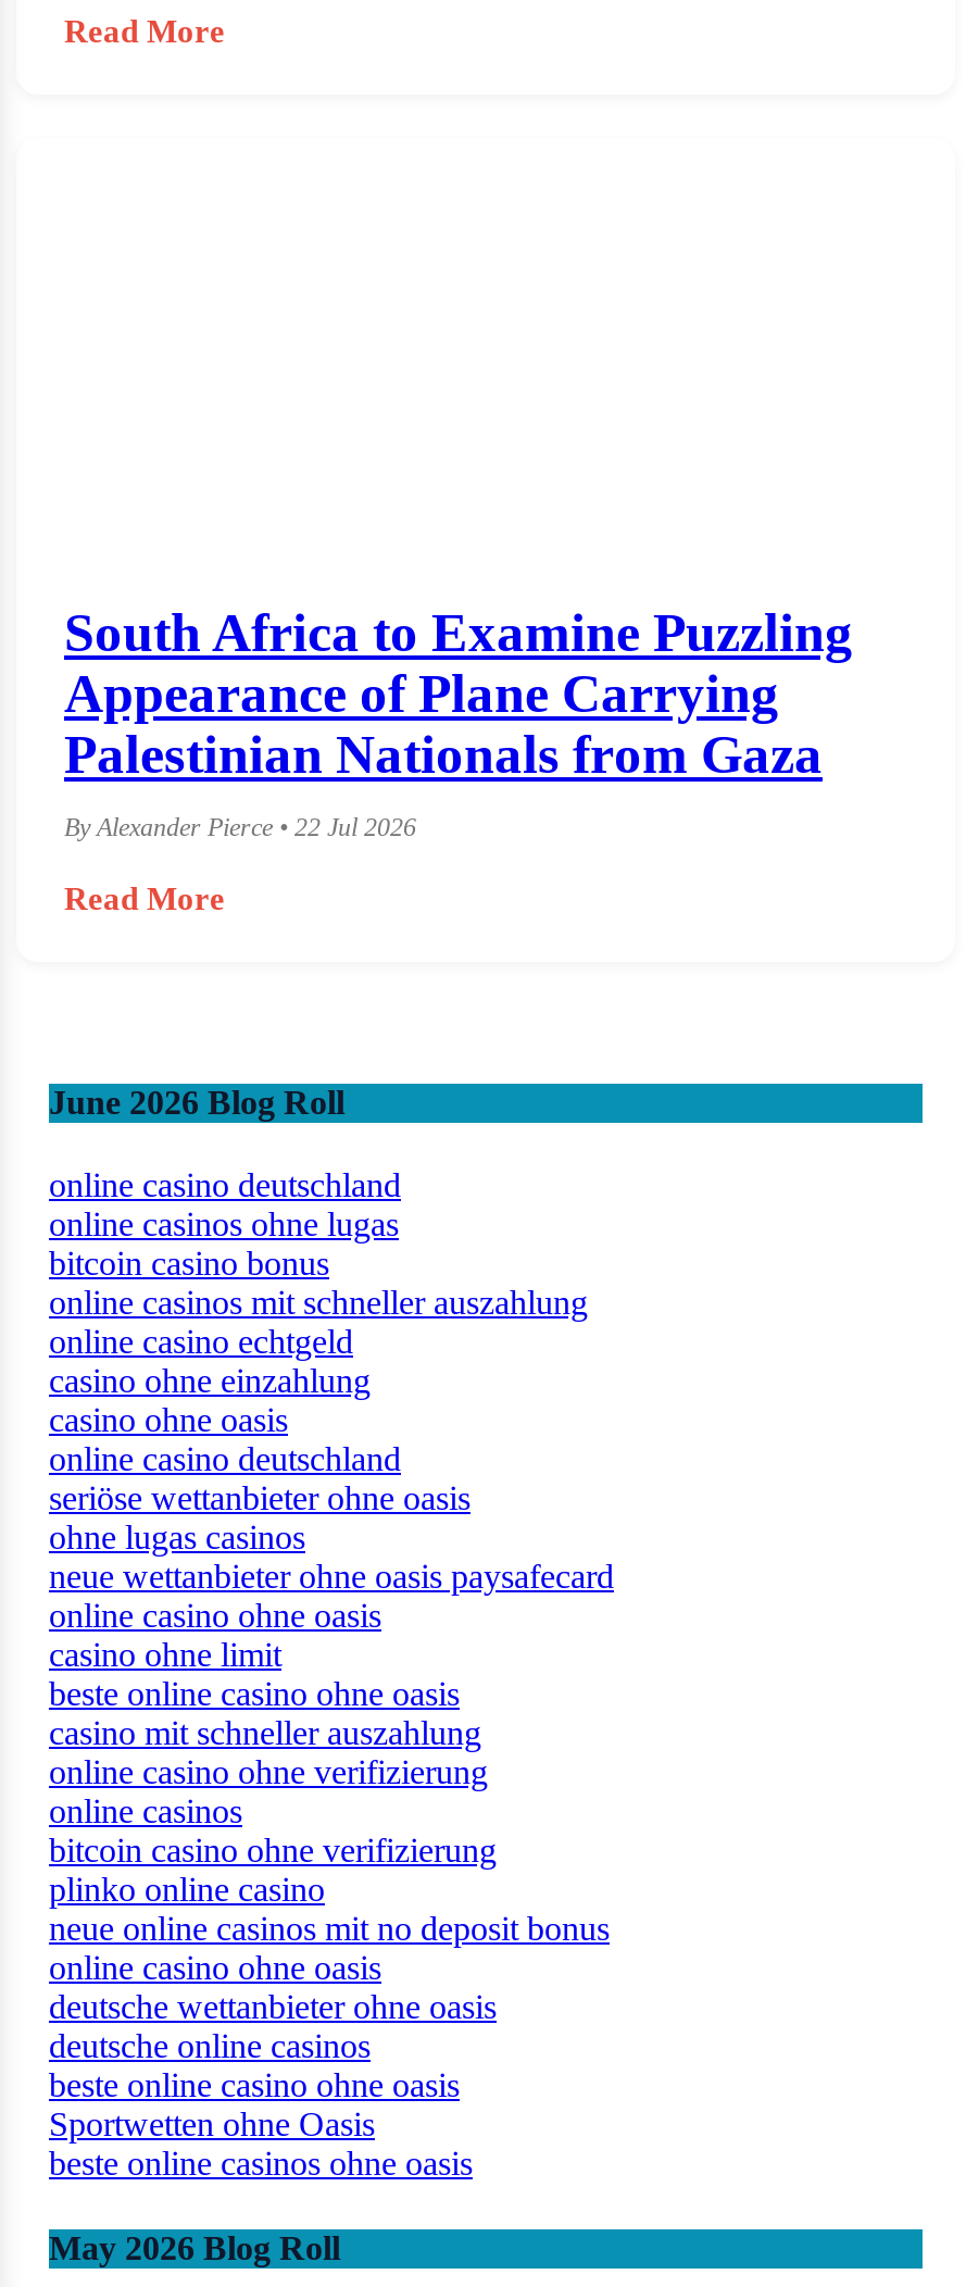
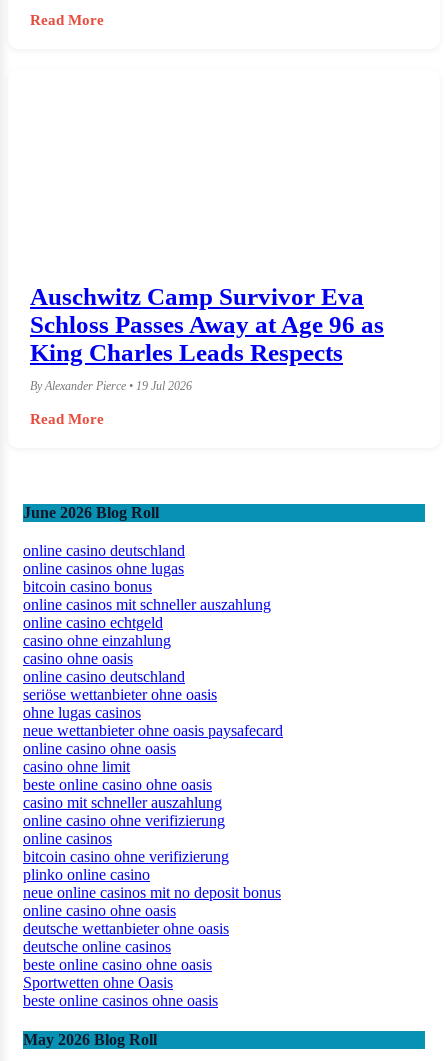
- South Africa to Examine Puzzling
- Appearance of Plane Carrying
- Palestinian Nationals from Gaza
+ Auschwitz Camp Survivor Eva
+ Schloss Passes Away at Age 96 as
+ King Charles Leads Respects

- By Alexander Pierce • 22 Jul 2026
+ By Alexander Pierce • 19 Jul 2026
